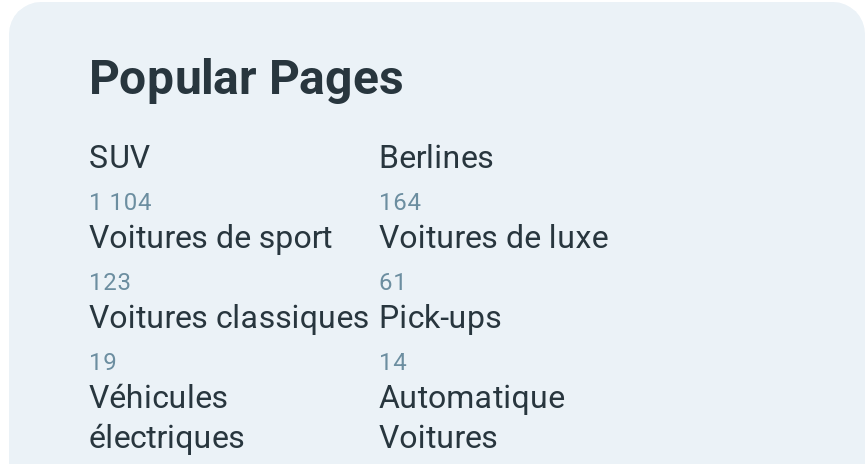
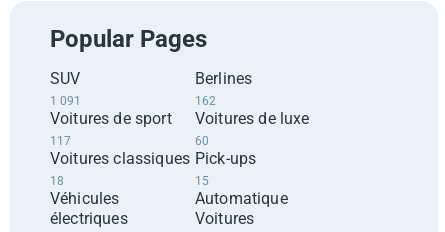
- 1 104
+ 1 091

- 164
+ 162

- 123
+ 117

- 61
+ 60

- 19
+ 18

- 14
+ 15
